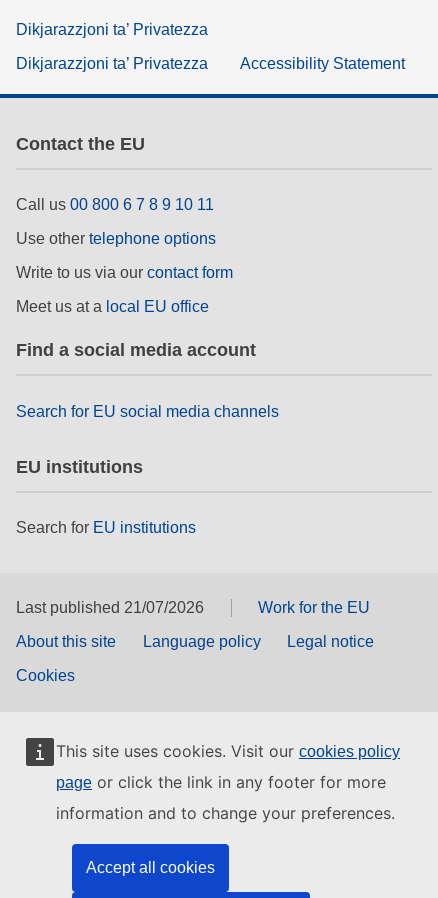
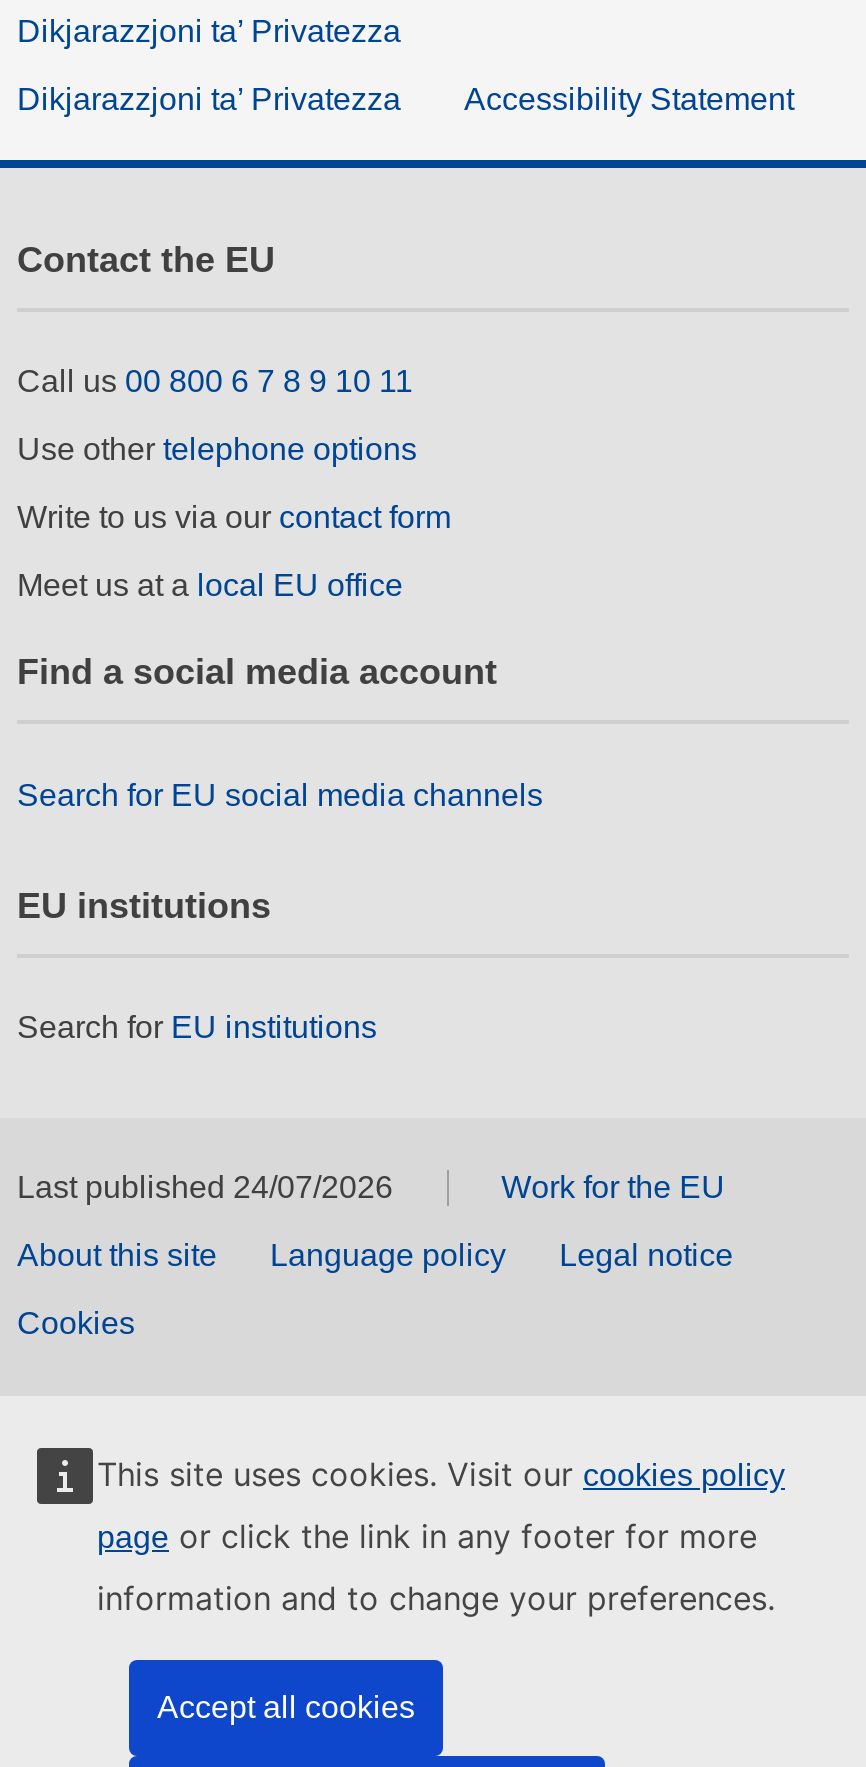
- Last published 21/07/2026
+ Last published 24/07/2026
